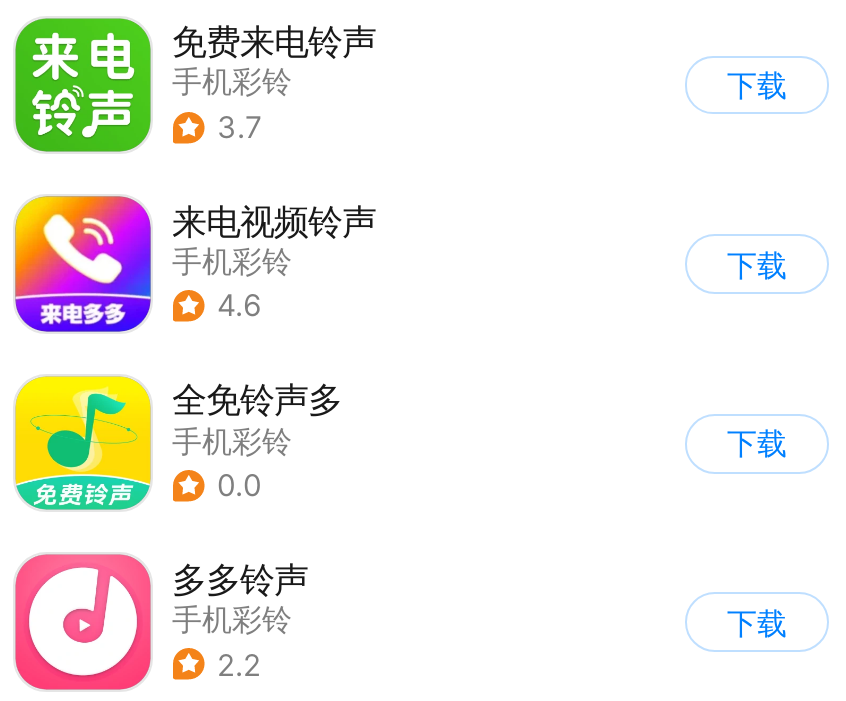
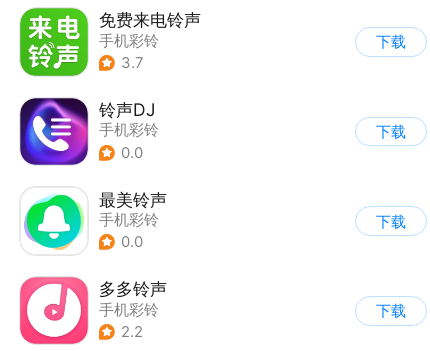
- [image]
- 来电视频铃声
+ [image]
+ 铃声DJ

- 4.6
+ 0.0

- [image]
- 全免铃声多
+ [image]
+ 最美铃声
